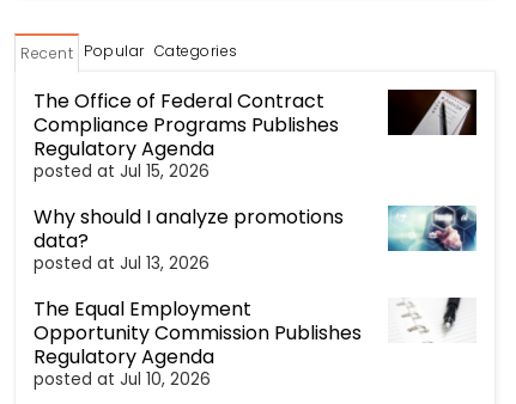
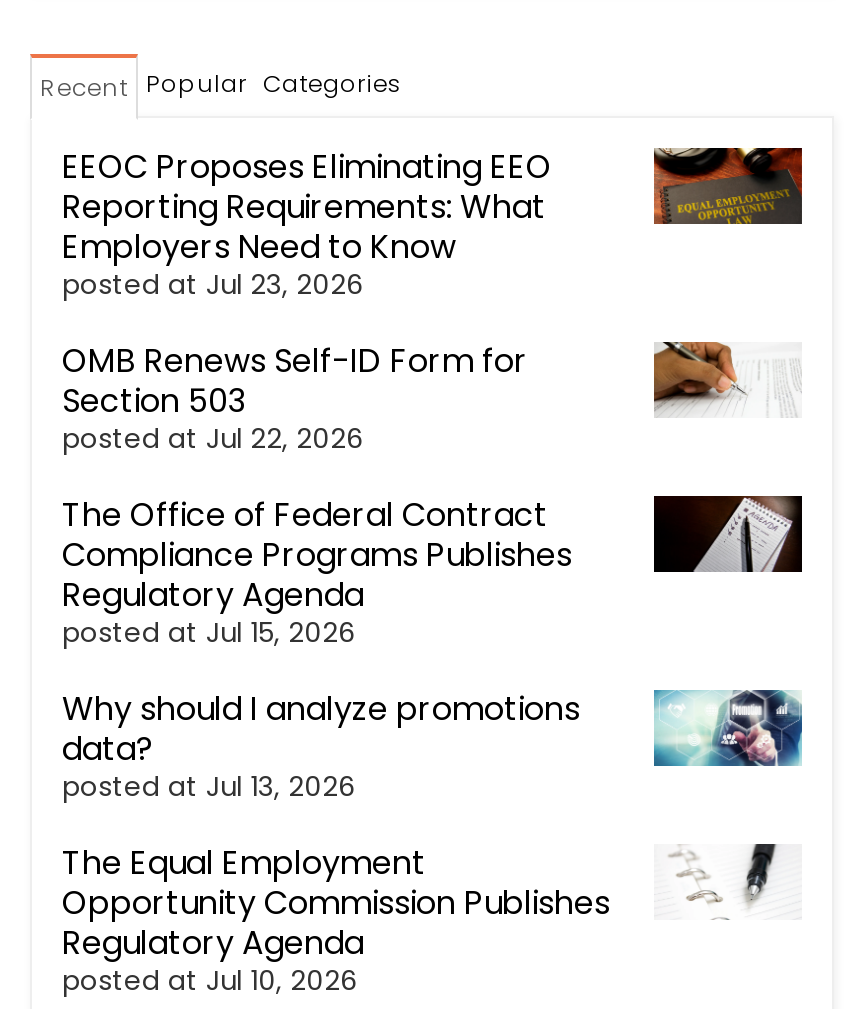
+ EEOC Proposes Eliminating EEO
+ Reporting Requirements: What
+ Employers Need to Know
+ posted at Jul 23, 2026
+ OMB Renews Self-ID Form for
+ Section 503
+ posted at Jul 22, 2026

+ [image]

+ [image]
